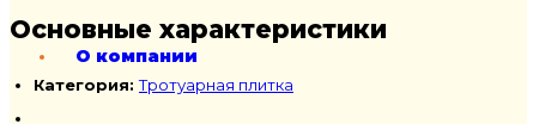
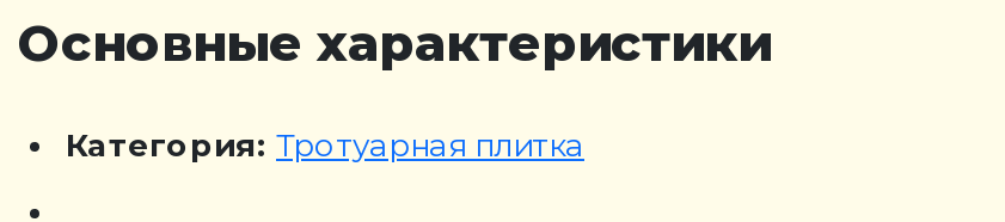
- О компании
